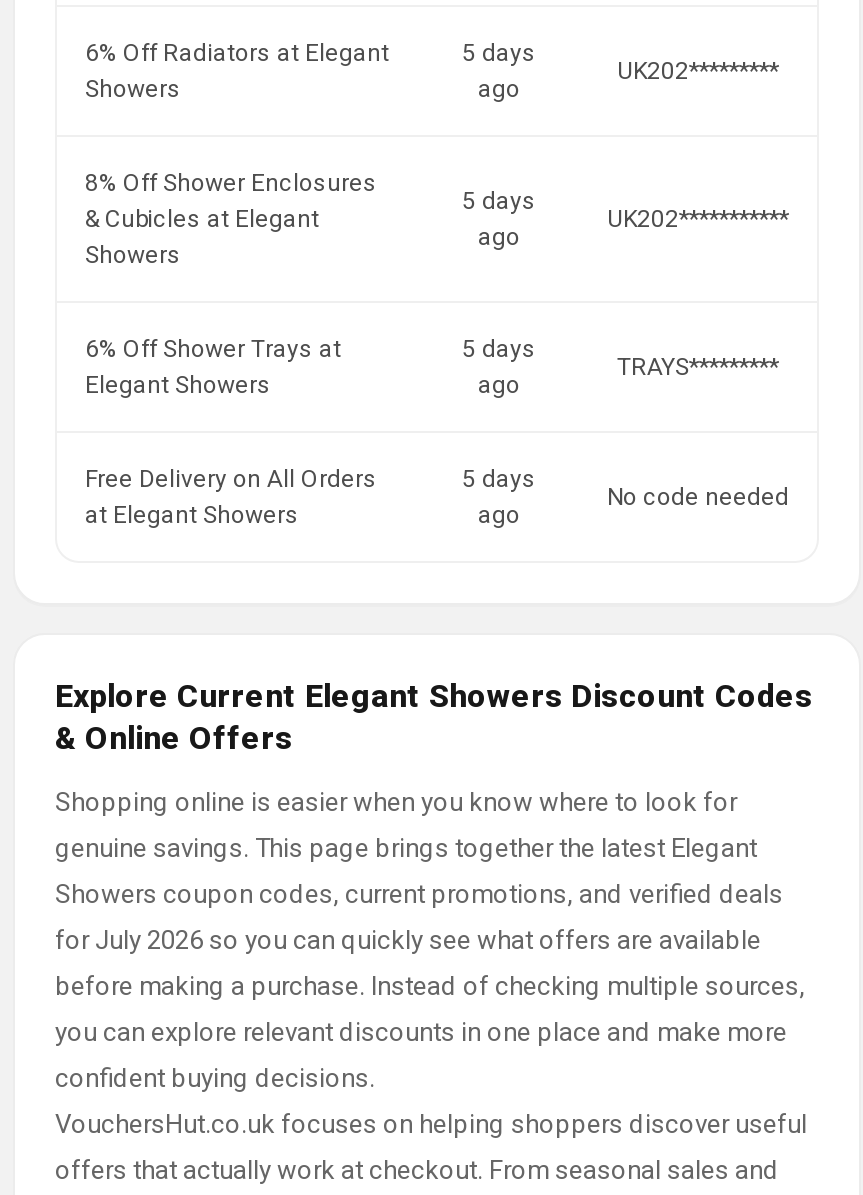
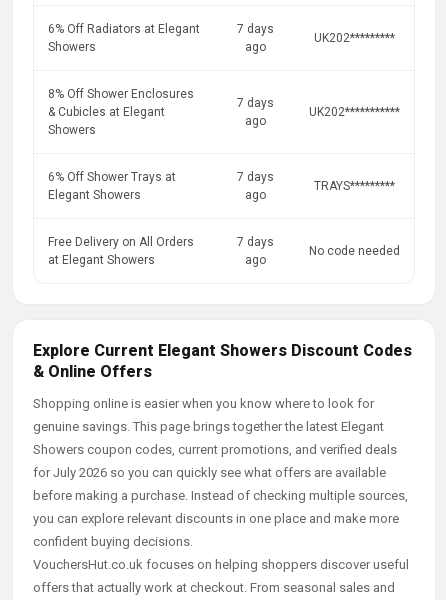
- 5 days
+ 7 days

- 5 days
+ 7 days

- 5 days
+ 7 days

- 5 days
+ 7 days
